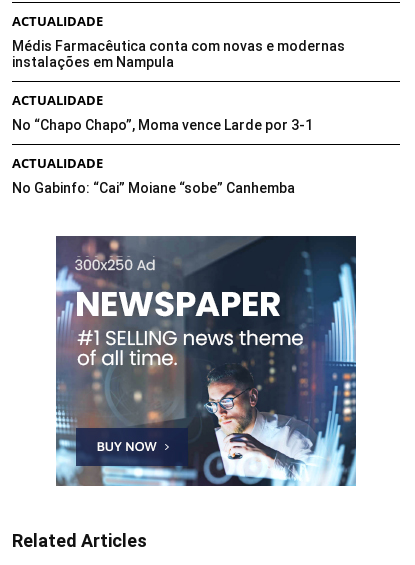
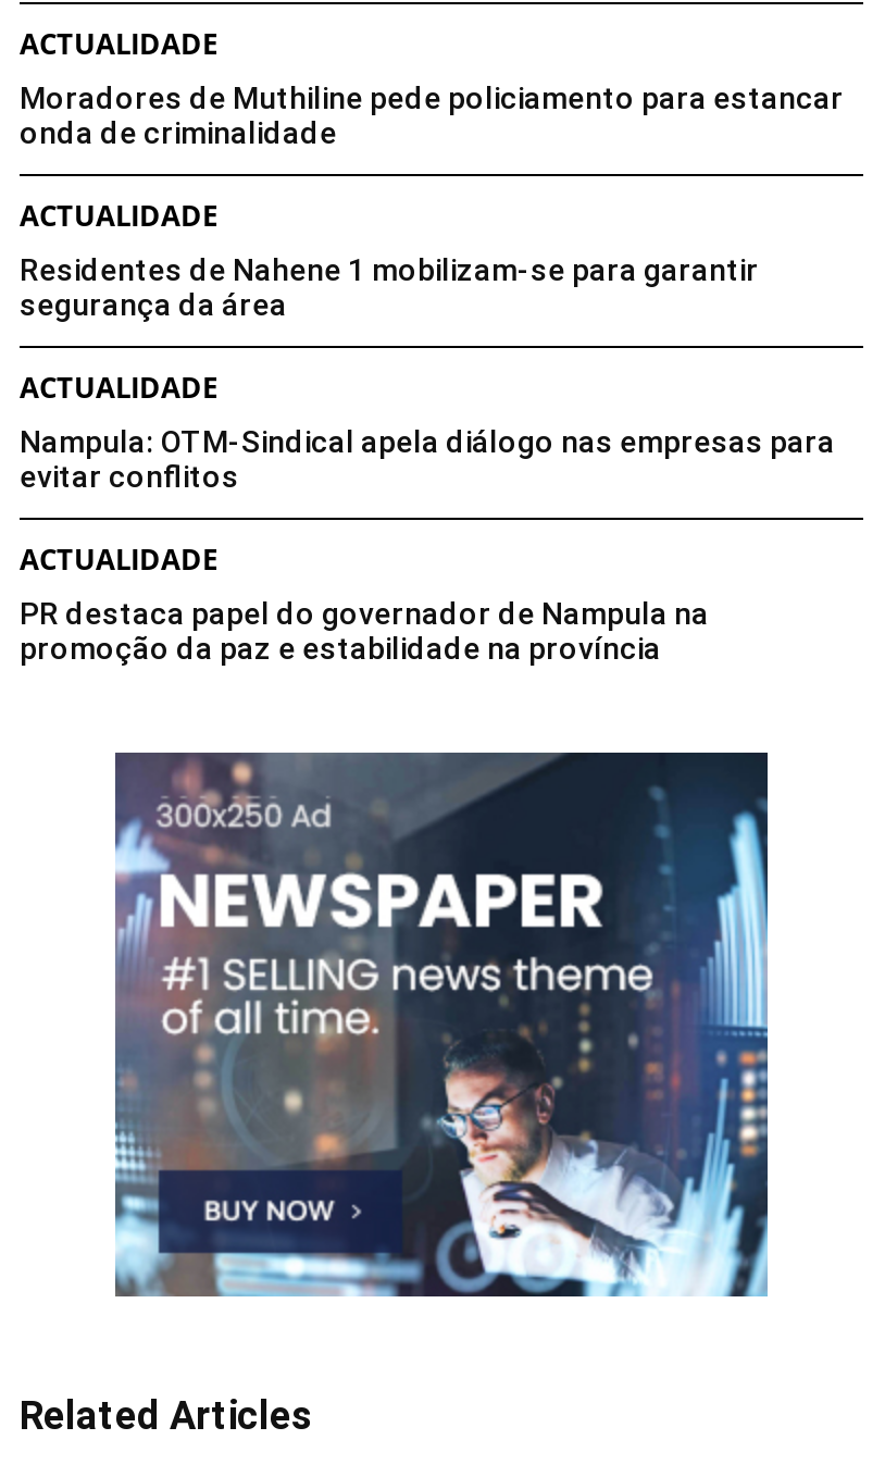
- Médis Farmacêutica conta com novas e modernas
- instalações em Nampula
+ Moradores de Muthiline pede policiamento para estancar
+ onda de criminalidade

- No “Chapo Chapo”, Moma vence Larde por 3-1
+ Residentes de Nahene 1 mobilizam-se para garantir
+ segurança da área

- No Gabinfo: “Cai” Moiane “sobe” Canhemba
+ Nampula: OTM-Sindical apela diálogo nas empresas para
+ evitar conflitos
+ ACTUALIDADE
+ PR destaca papel do governador de Nampula na
+ promoção da paz e estabilidade na província
